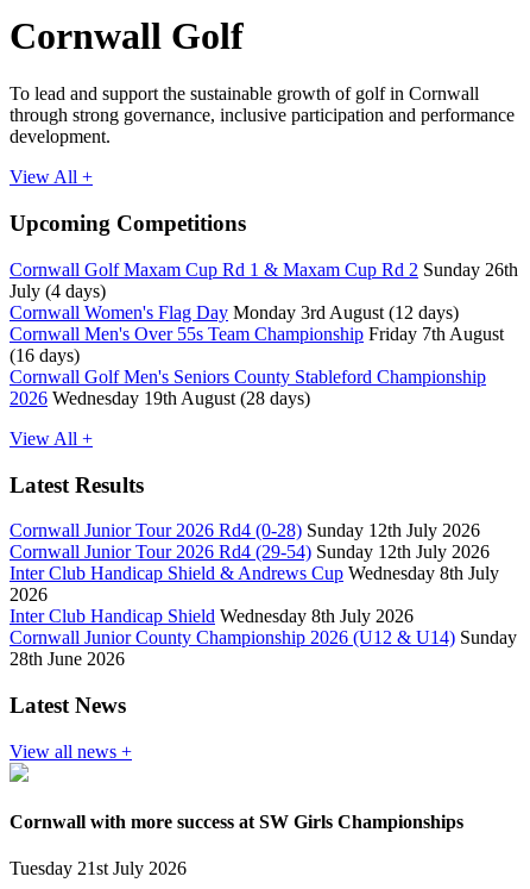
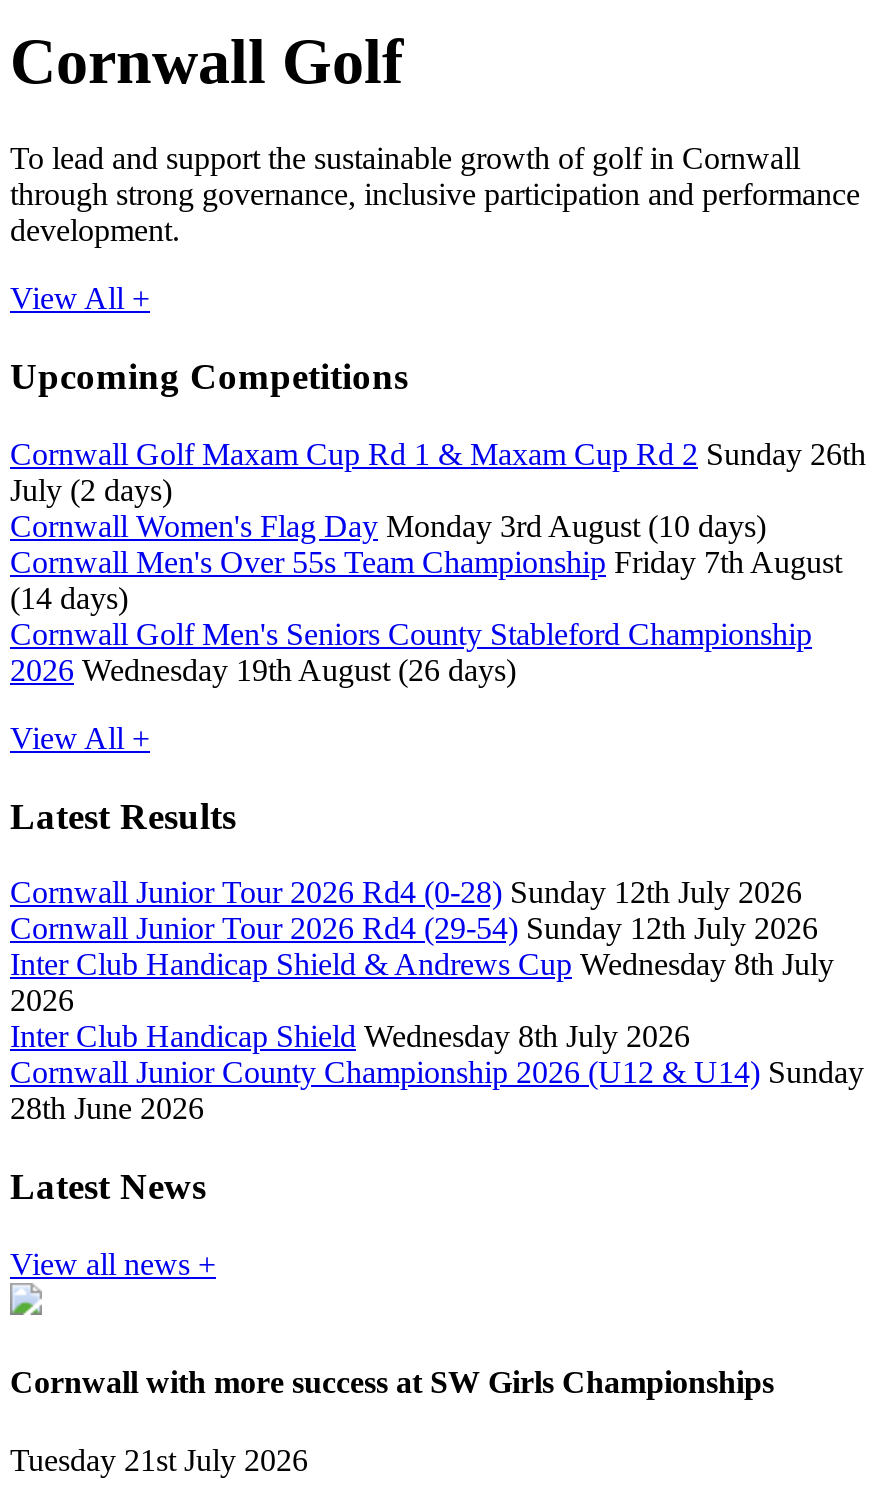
- July (4 days)
+ July (2 days)

- Cornwall Women's Flag Day Monday 3rd August (12 days)
+ Cornwall Women's Flag Day Monday 3rd August (10 days)

- (16 days)
+ (14 days)

- 2026 Wednesday 19th August (28 days)
+ 2026 Wednesday 19th August (26 days)
